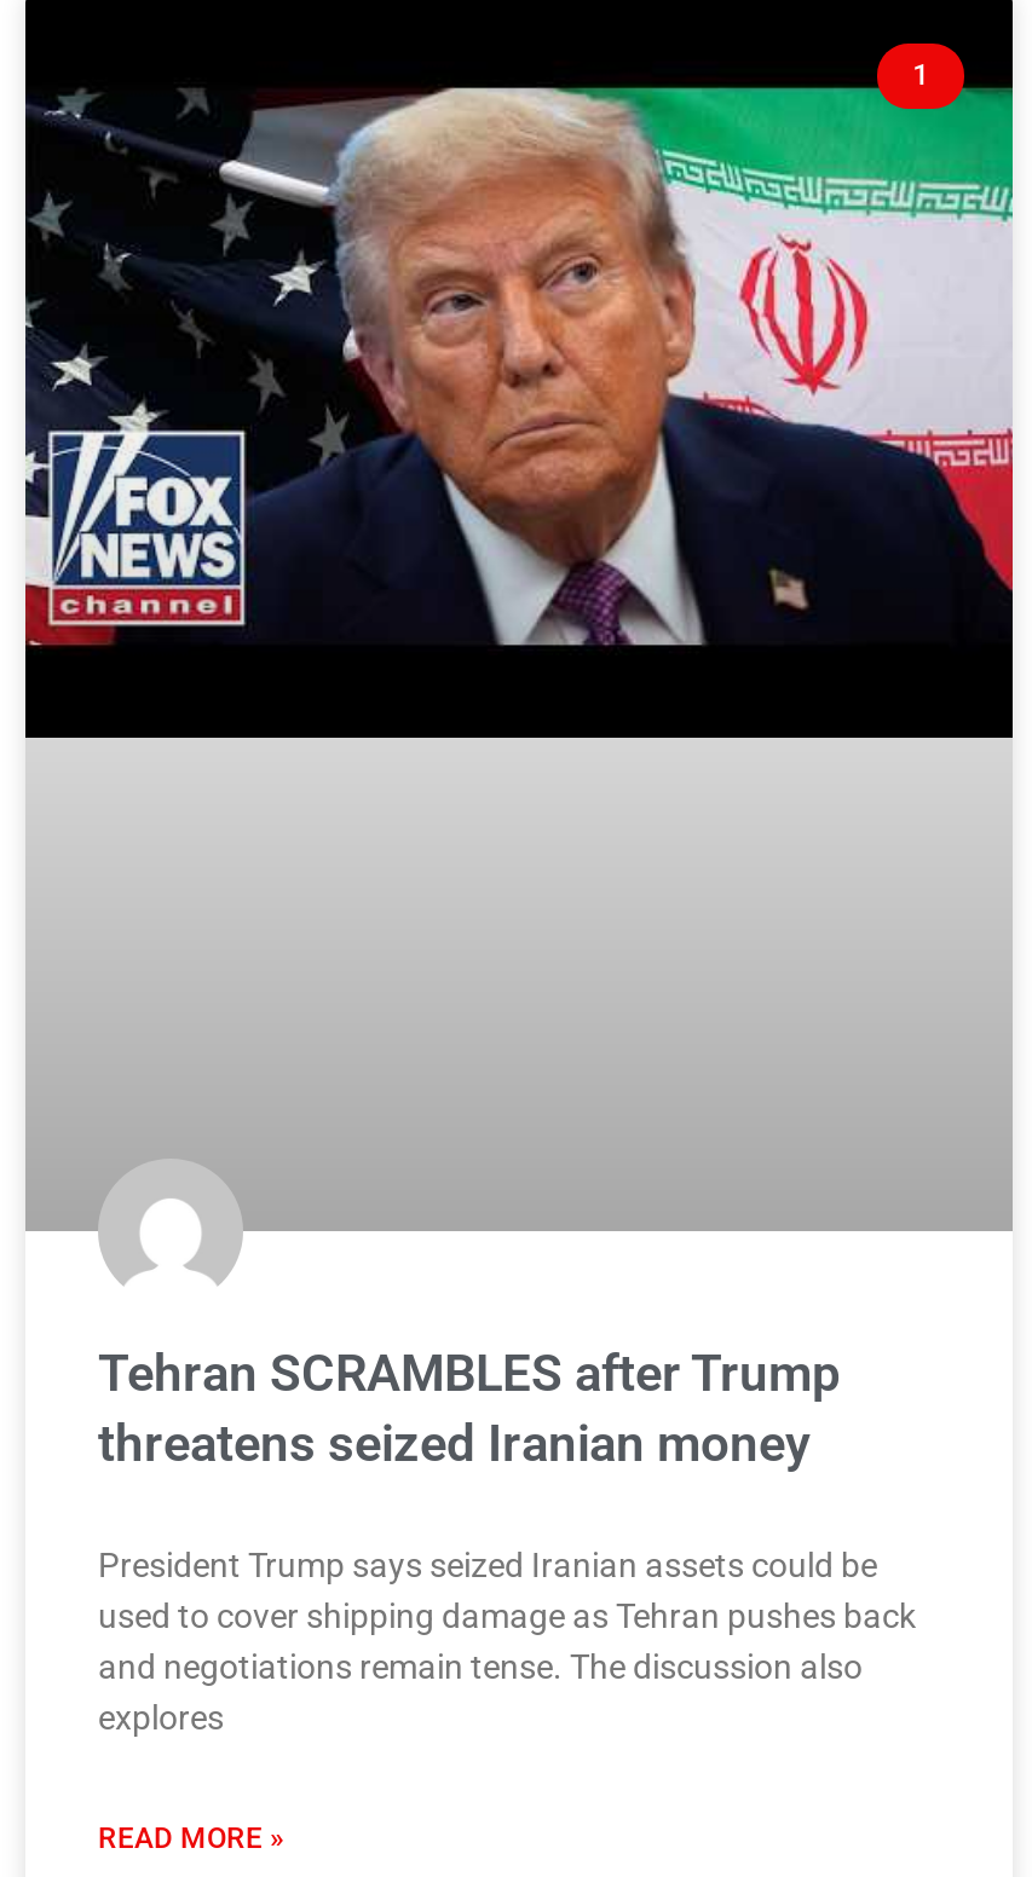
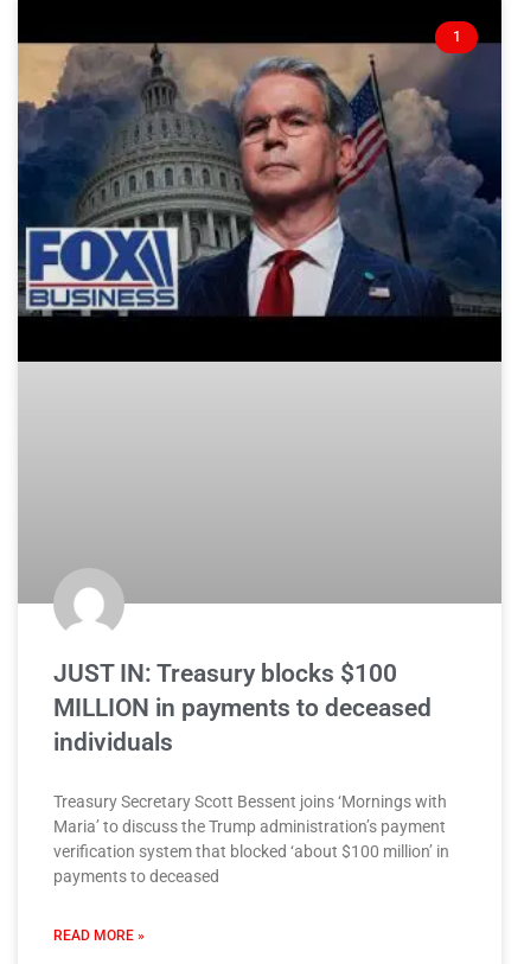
- [image]
+ [image]

- Tehran SCRAMBLES after Trump
- threatens seized Iranian money
+ JUST IN: Treasury blocks $100
+ MILLION in payments to deceased
+ individuals

- President Trump says seized Iranian assets could be
- used to cover shipping damage as Tehran pushes back
- and negotiations remain tense. The discussion also
- explores
+ Treasury Secretary Scott Bessent joins ‘Mornings with
+ Maria’ to discuss the Trump administration’s payment
+ verification system that blocked ‘about $100 million’ in
+ payments to deceased
